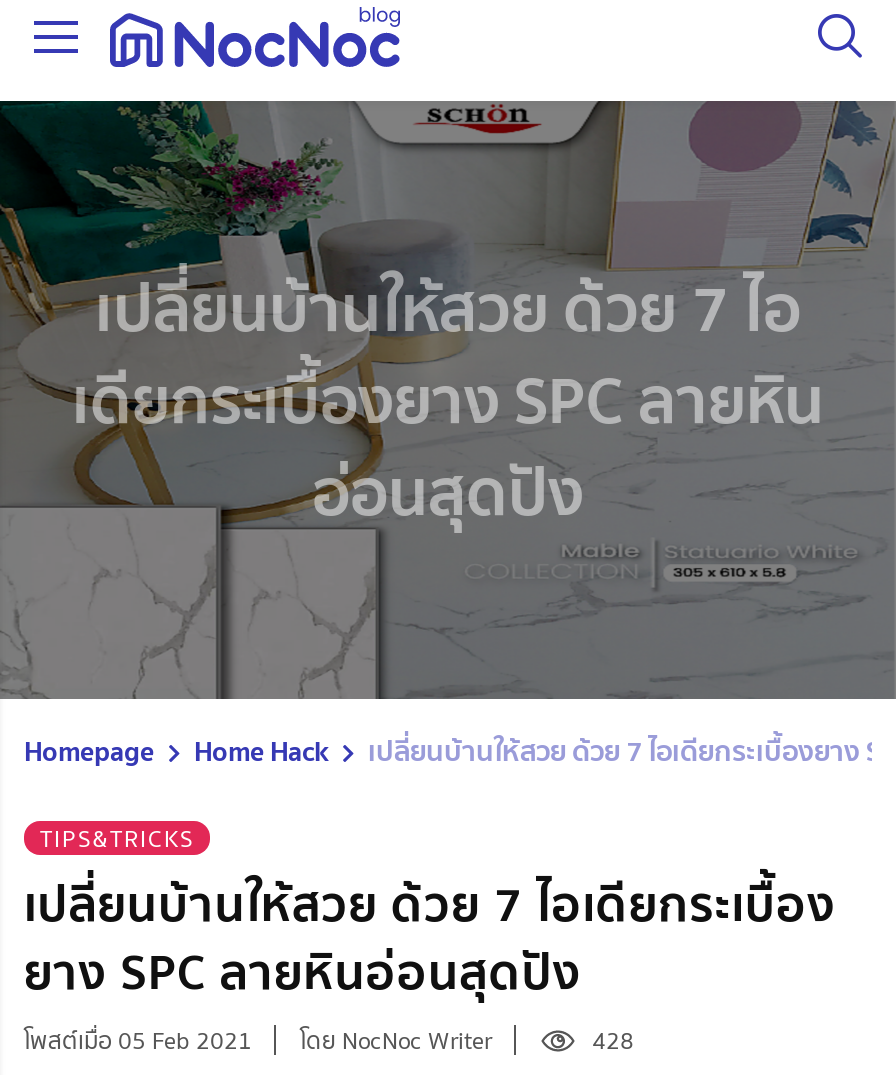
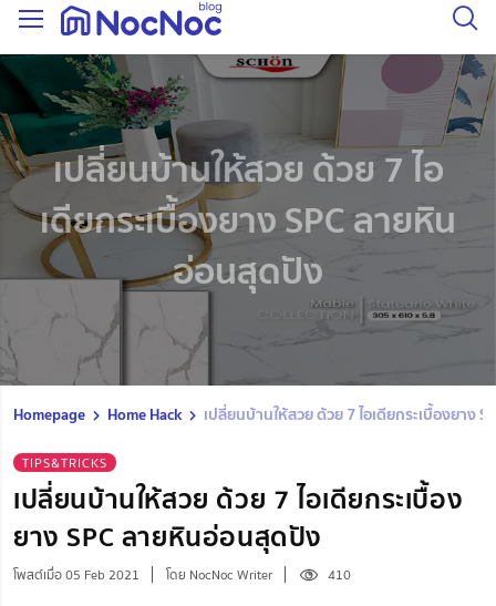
- 428
+ 410
